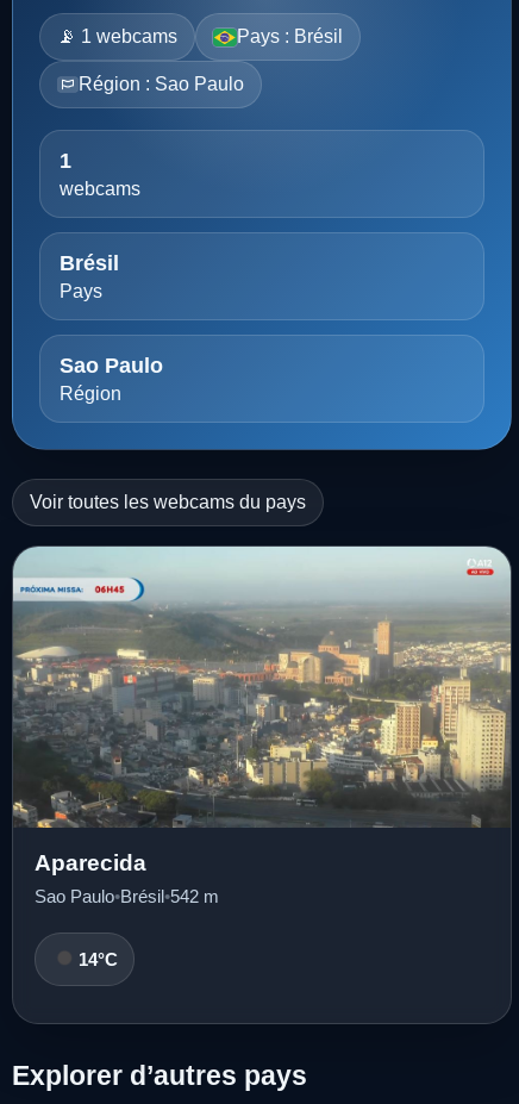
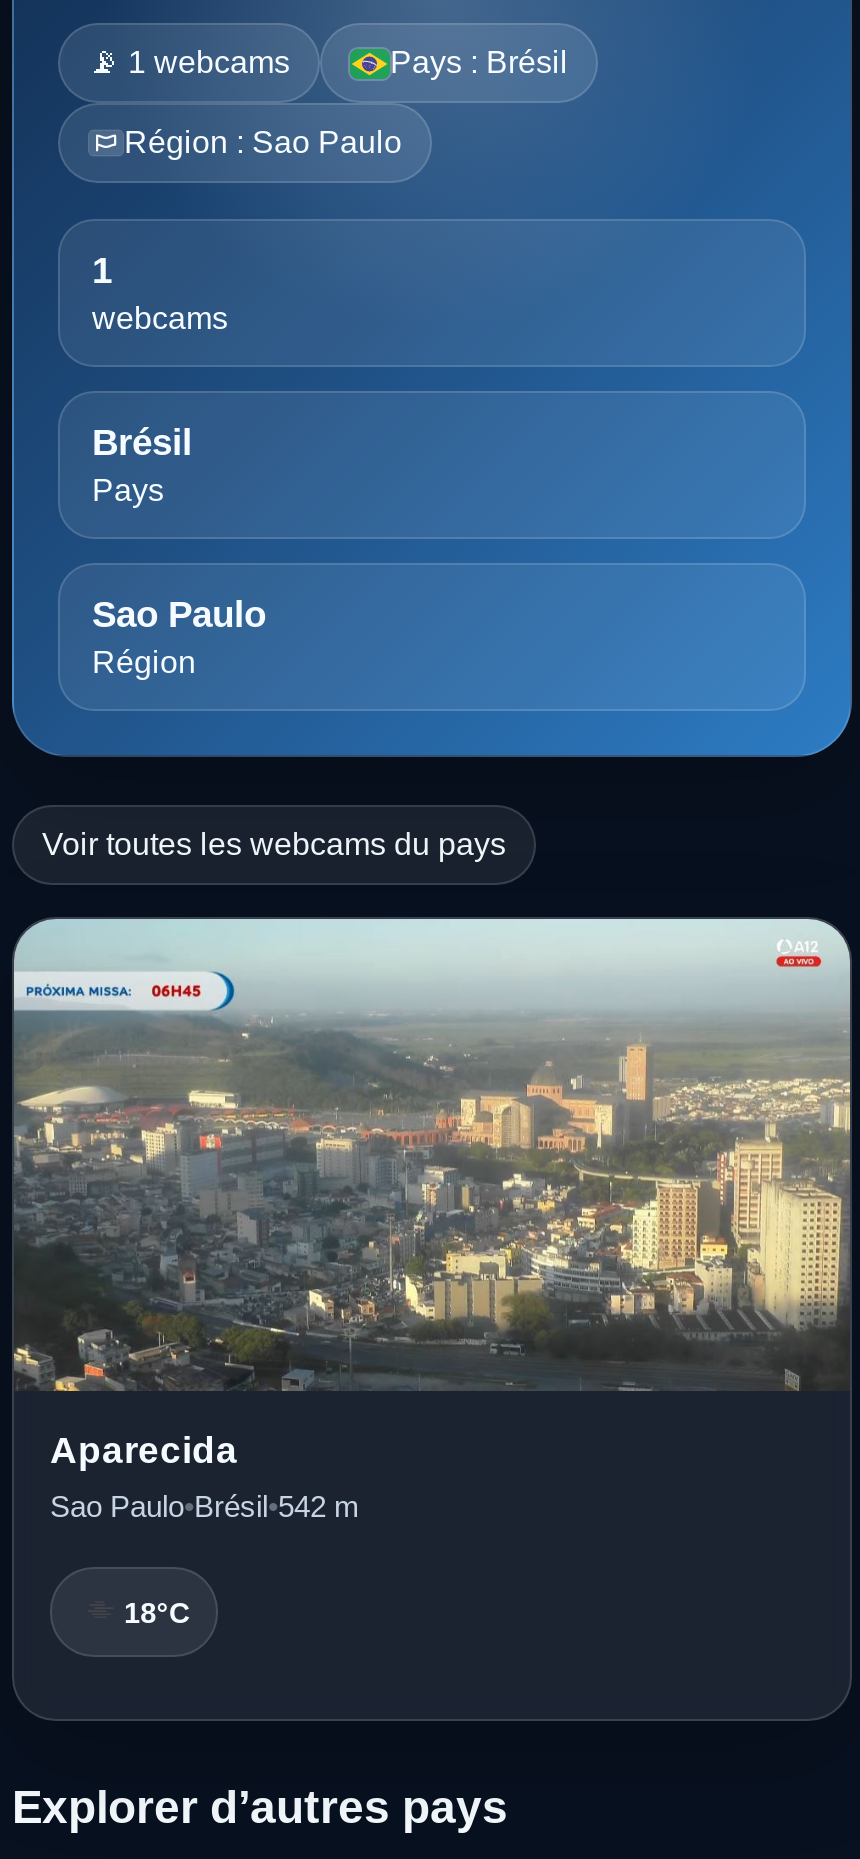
- 14°C
+ 18°C
